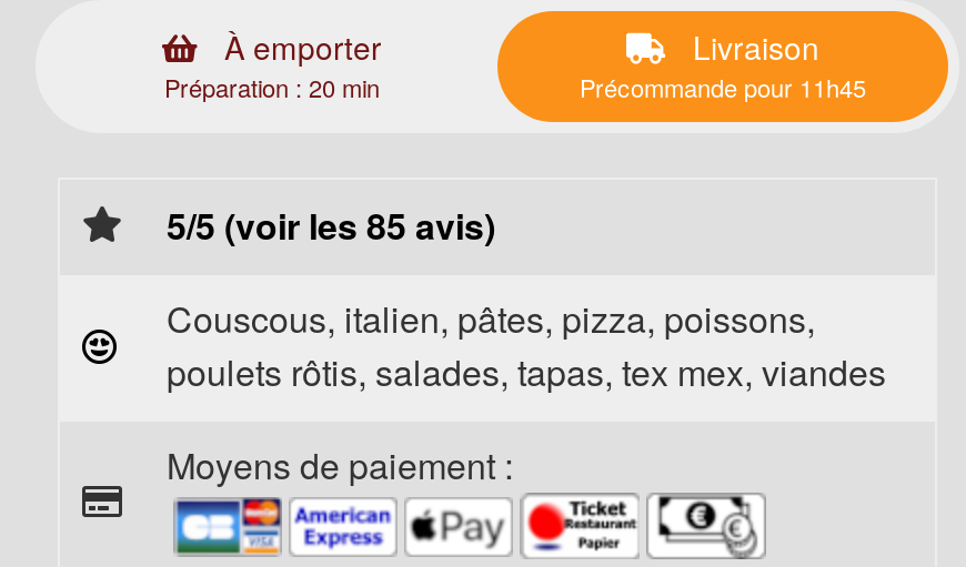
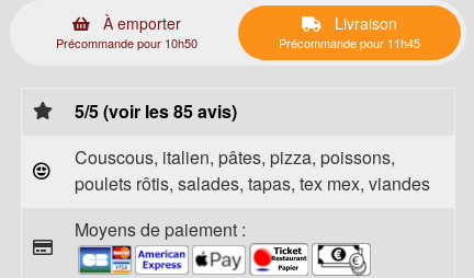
- Préparation : 20 min
+ Précommande pour 10h50
